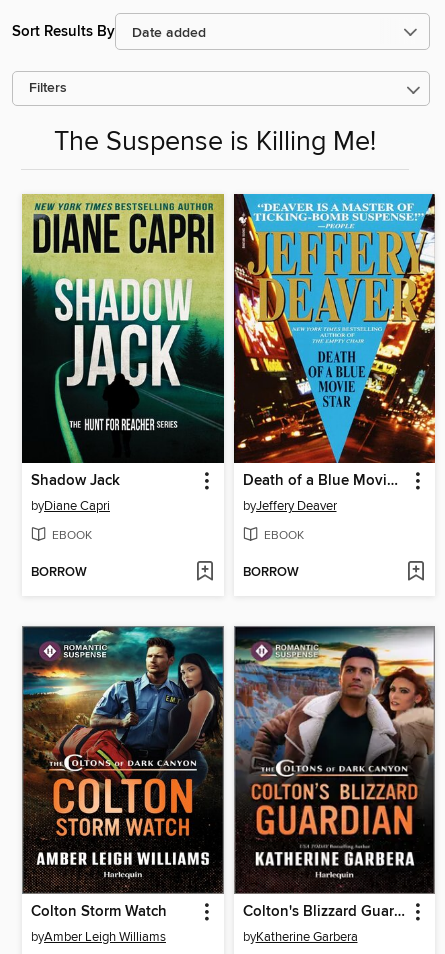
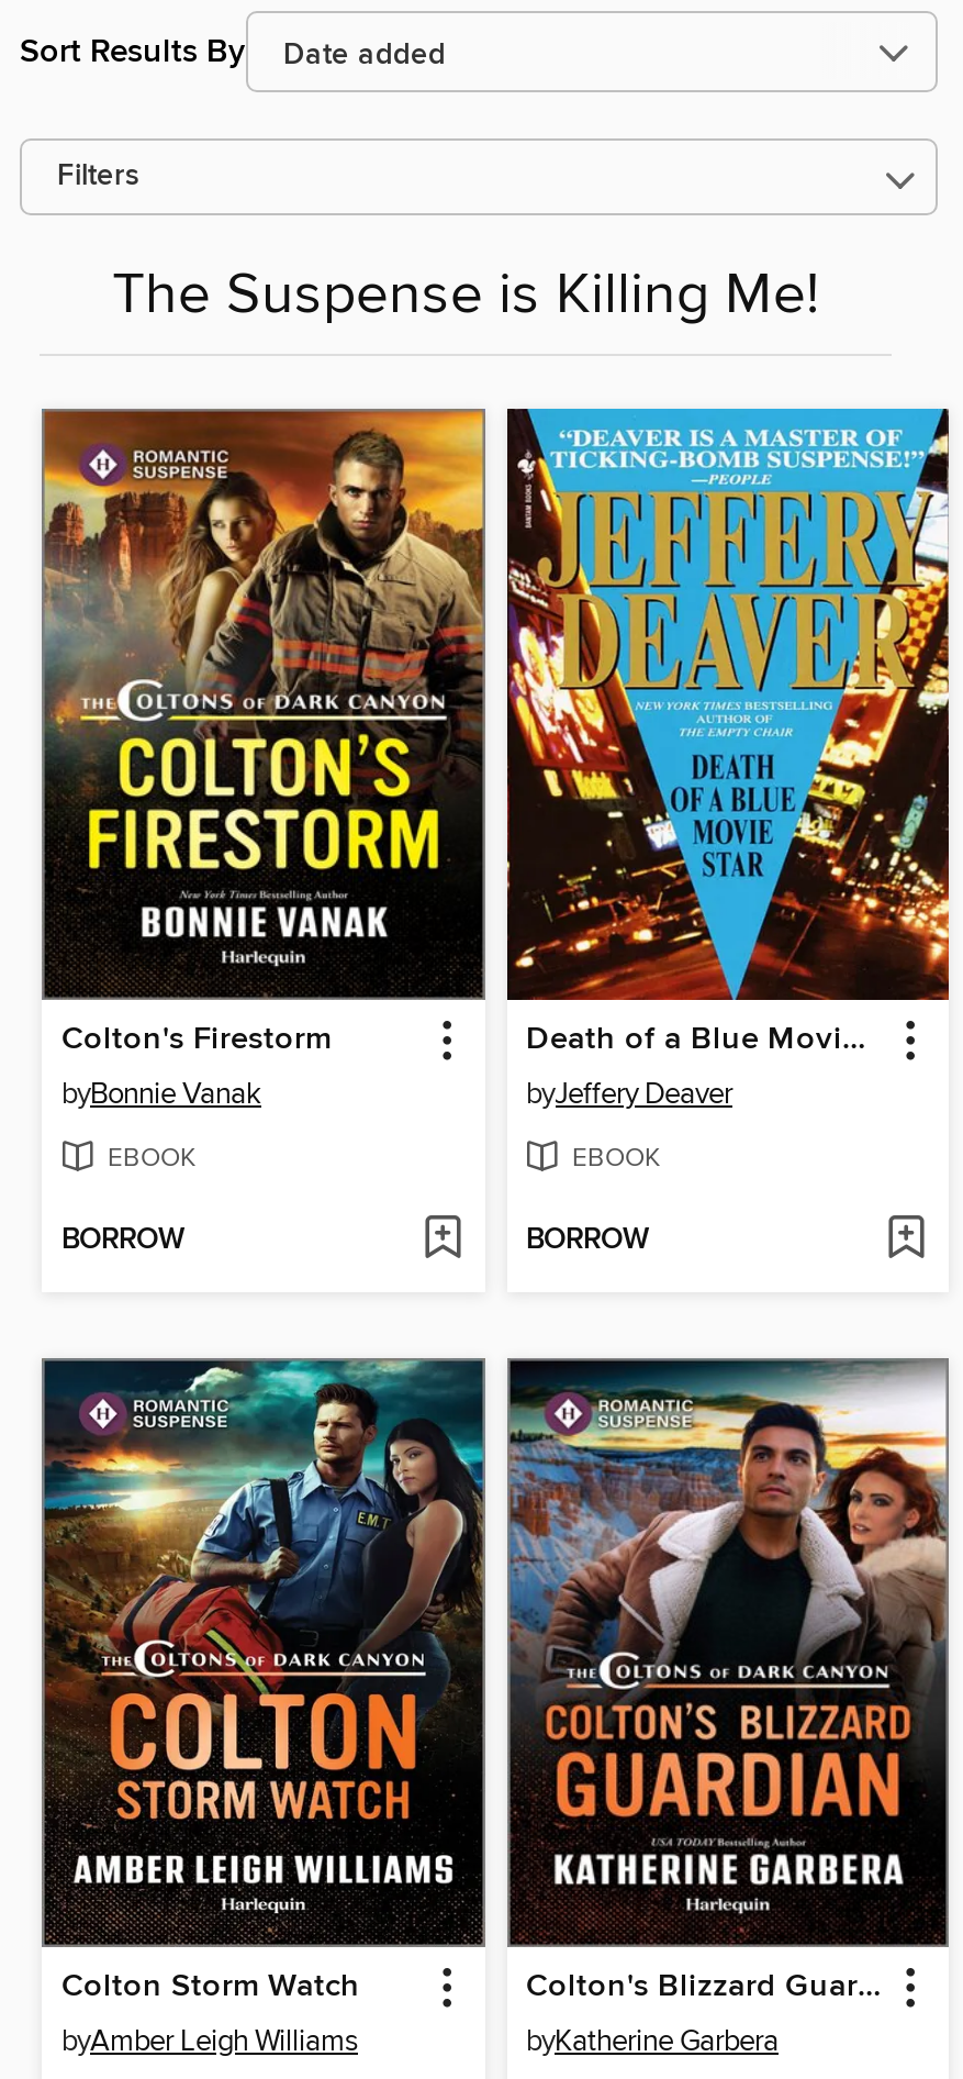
- [image]
- Shadow Jack
- byDiane Capri
+ [image]
+ Colton's Firestorm
+ byBonnie Vanak
